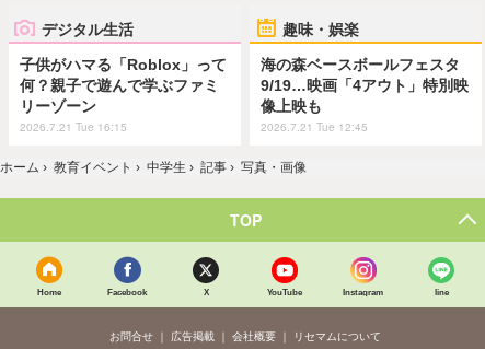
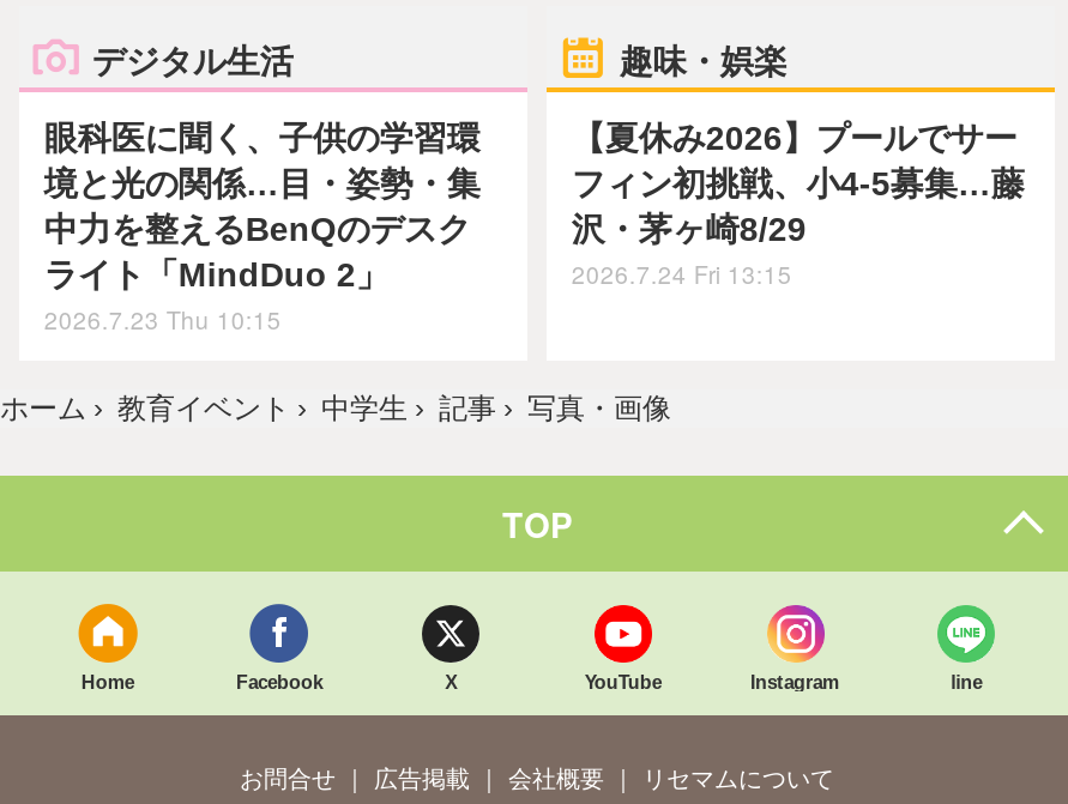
- 子供がハマる「Roblox」って
- 何？親子で遊んで学ぶファミ
- リーゾーン
- 2026.7.21 Tue 16:15
+ 眼科医に聞く、子供の学習環
+ 境と光の関係…目・姿勢・集
+ 中力を整えるBenQのデスク
+ ライト「MindDuo 2」
+ 2026.7.23 Thu 10:15

- 海の森ベースボールフェスタ
- 9/19…映画「4アウト」特別映
- 像上映も
- 2026.7.21 Tue 12:45
+ 【夏休み2026】プールでサー
+ フィン初挑戦、小4-5募集…藤
+ 沢・茅ヶ崎8/29
+ 2026.7.24 Fri 13:15
